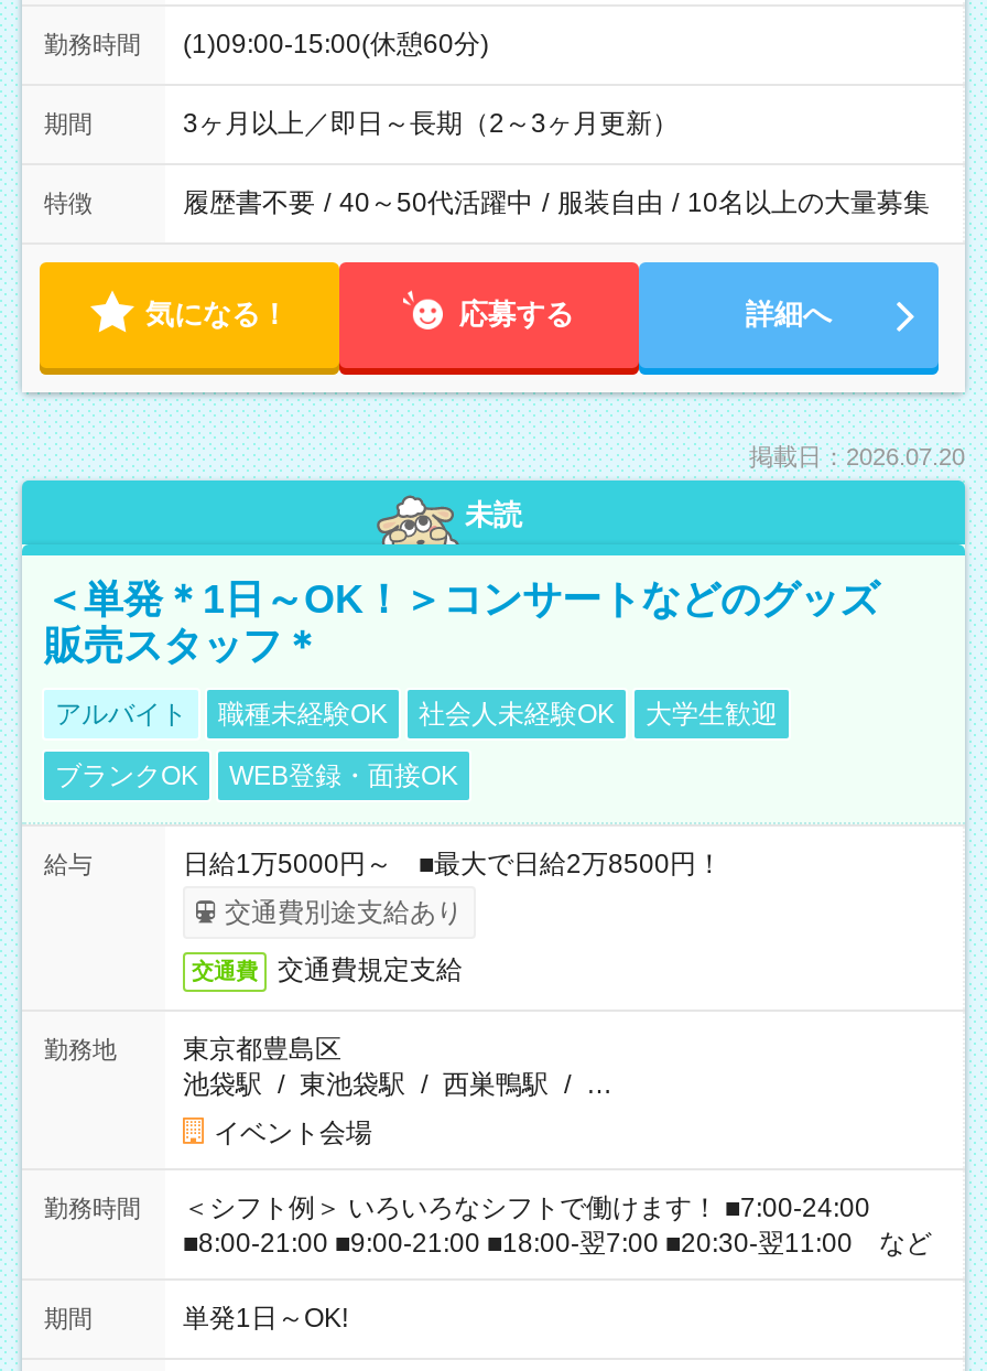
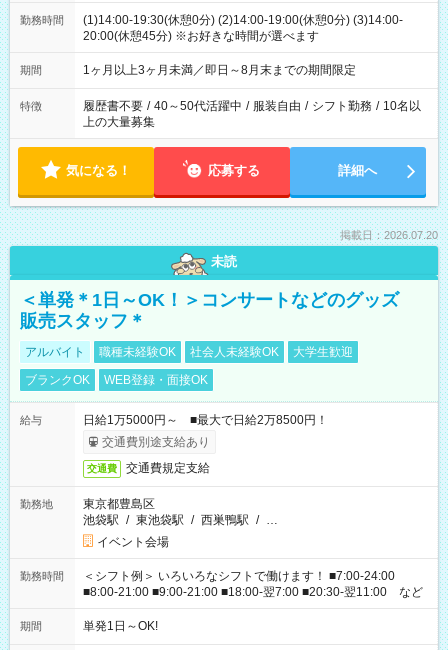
- (1)09:00-15:00(休憩60分)
+ (1)14:00-19:30(休憩0分) (2)14:00-19:00(休憩0分) (3)14:00-
+ 20:00(休憩45分) ※お好きな時間が選べます

- 3ヶ月以上／即日～長期（2～3ヶ月更新）
+ 1ヶ月以上3ヶ月未満／即日～8月末までの期間限定

- 履歴書不要 / 40～50代活躍中 / 服装自由 / 10名以上の大量募集
+ 履歴書不要 / 40～50代活躍中 / 服装自由 / シフト勤務 / 10名以
+ 上の大量募集
